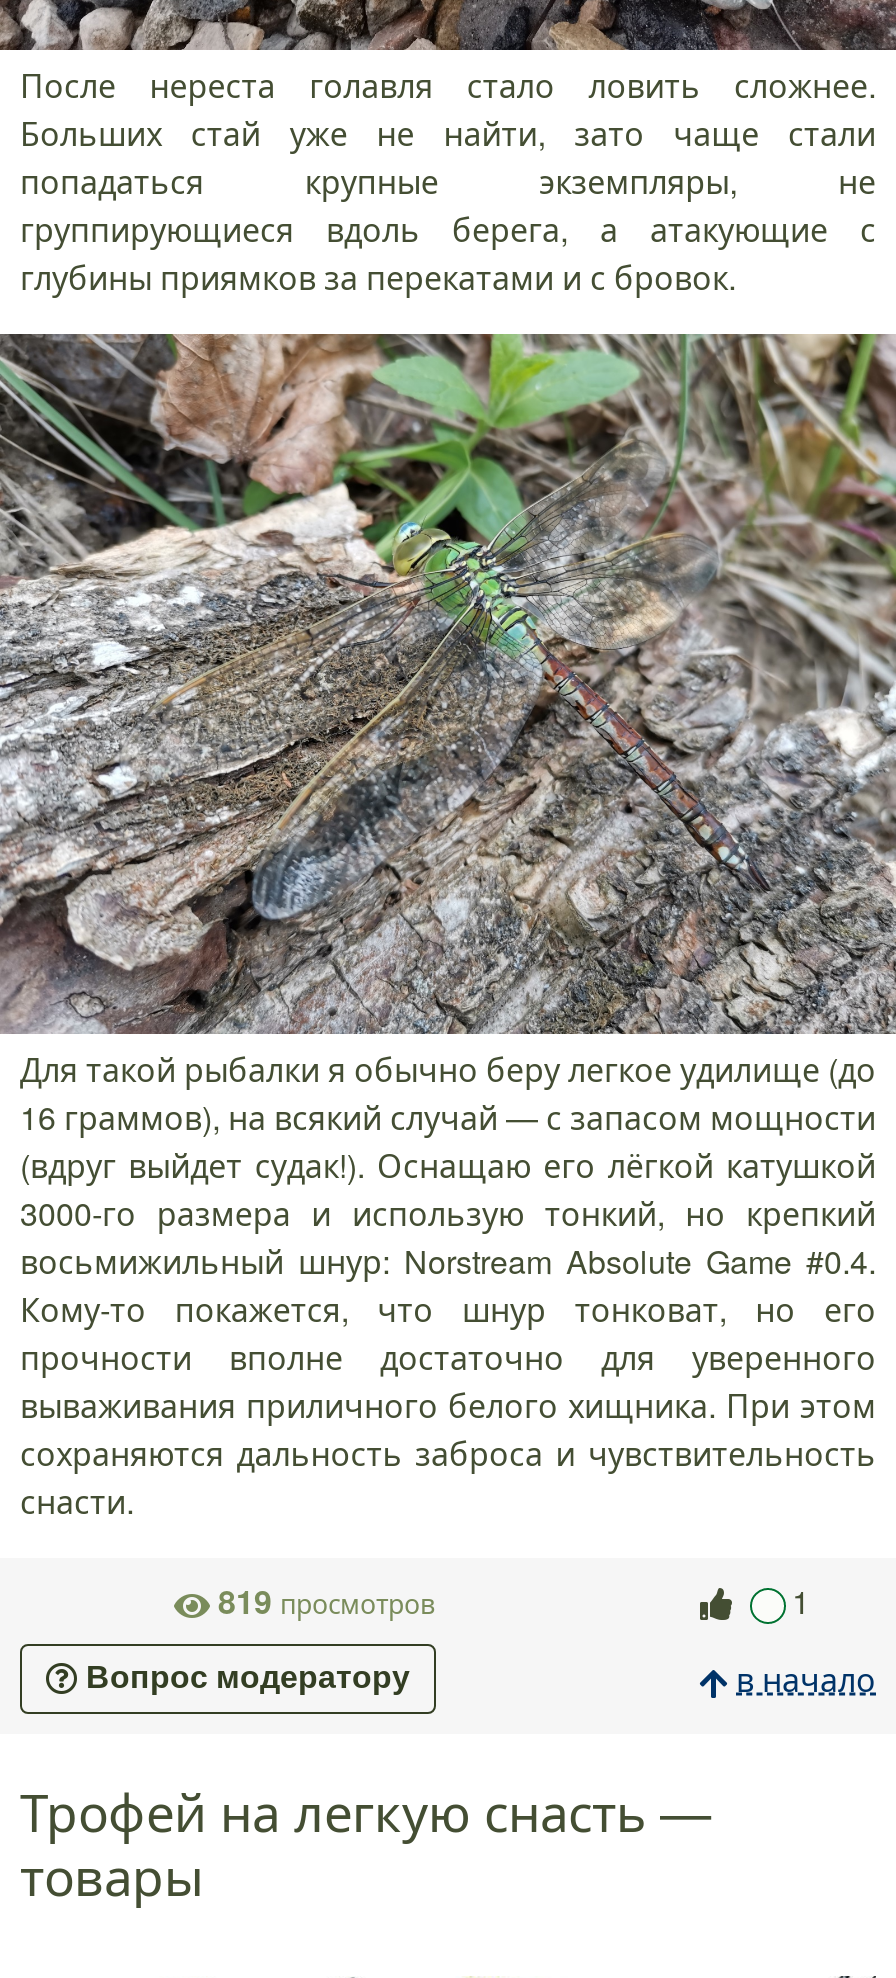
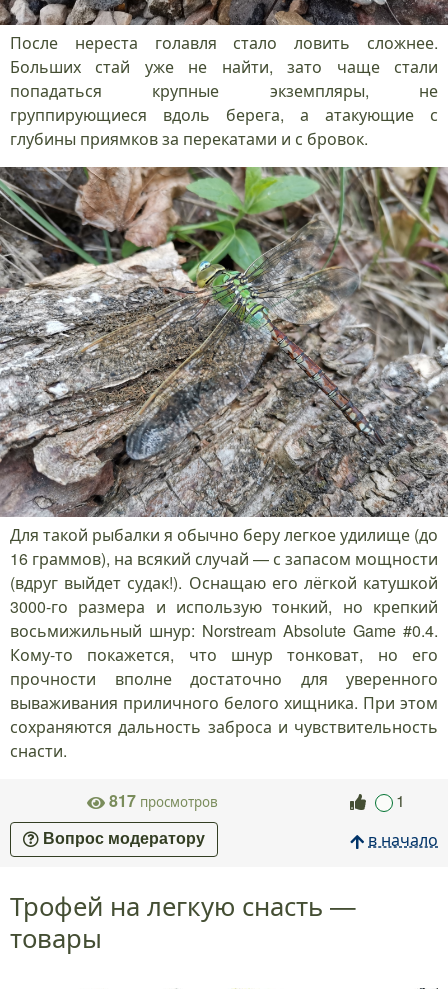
- 819 просмотров
+ 817 просмотров
